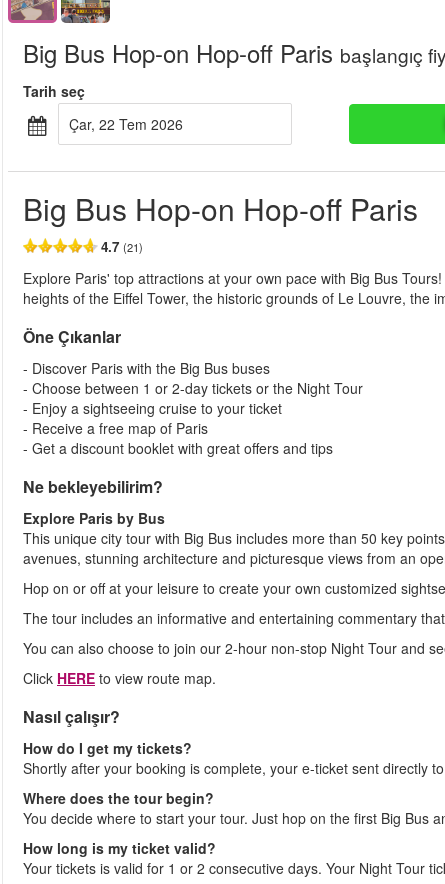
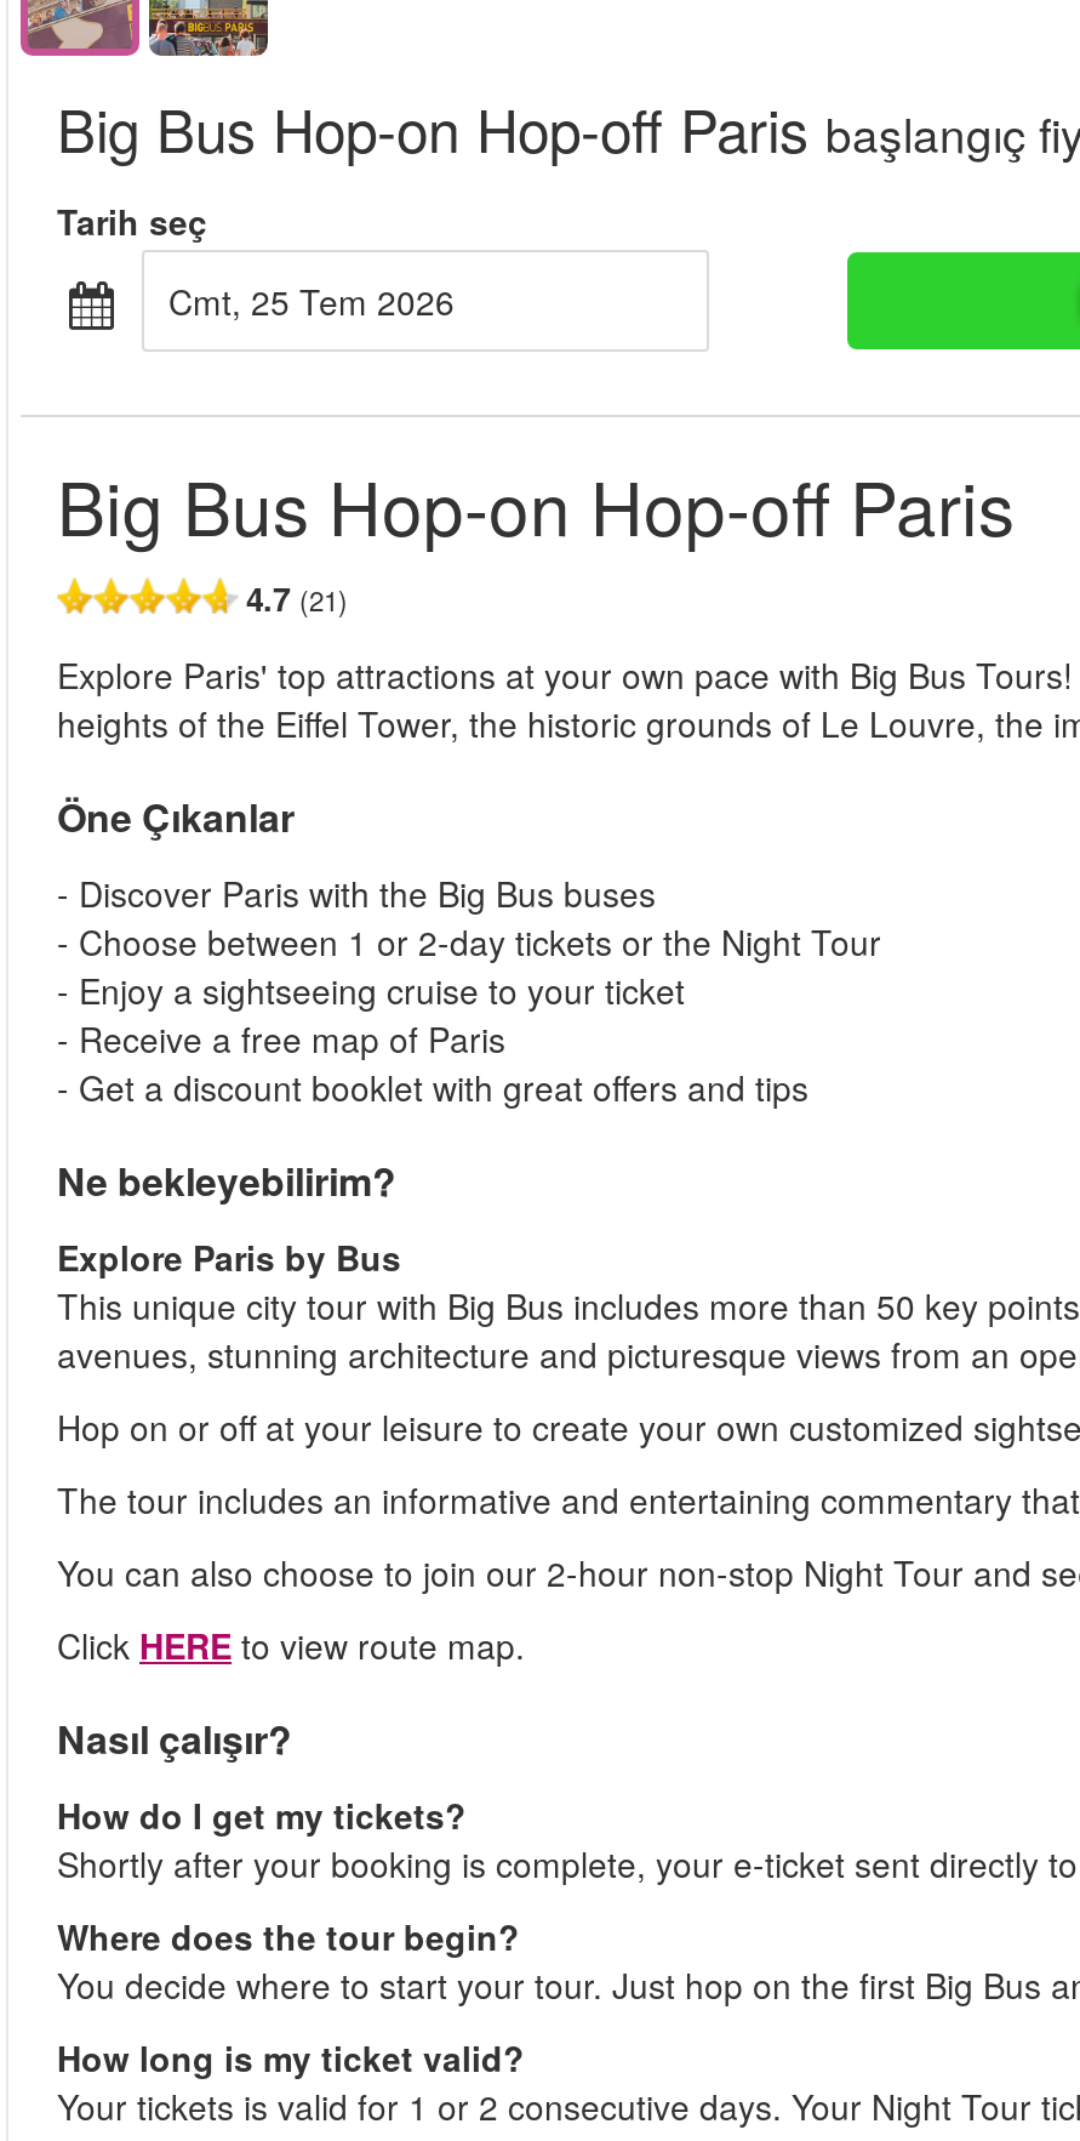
- Çar, 22 Tem 2026
+ Cmt, 25 Tem 2026
